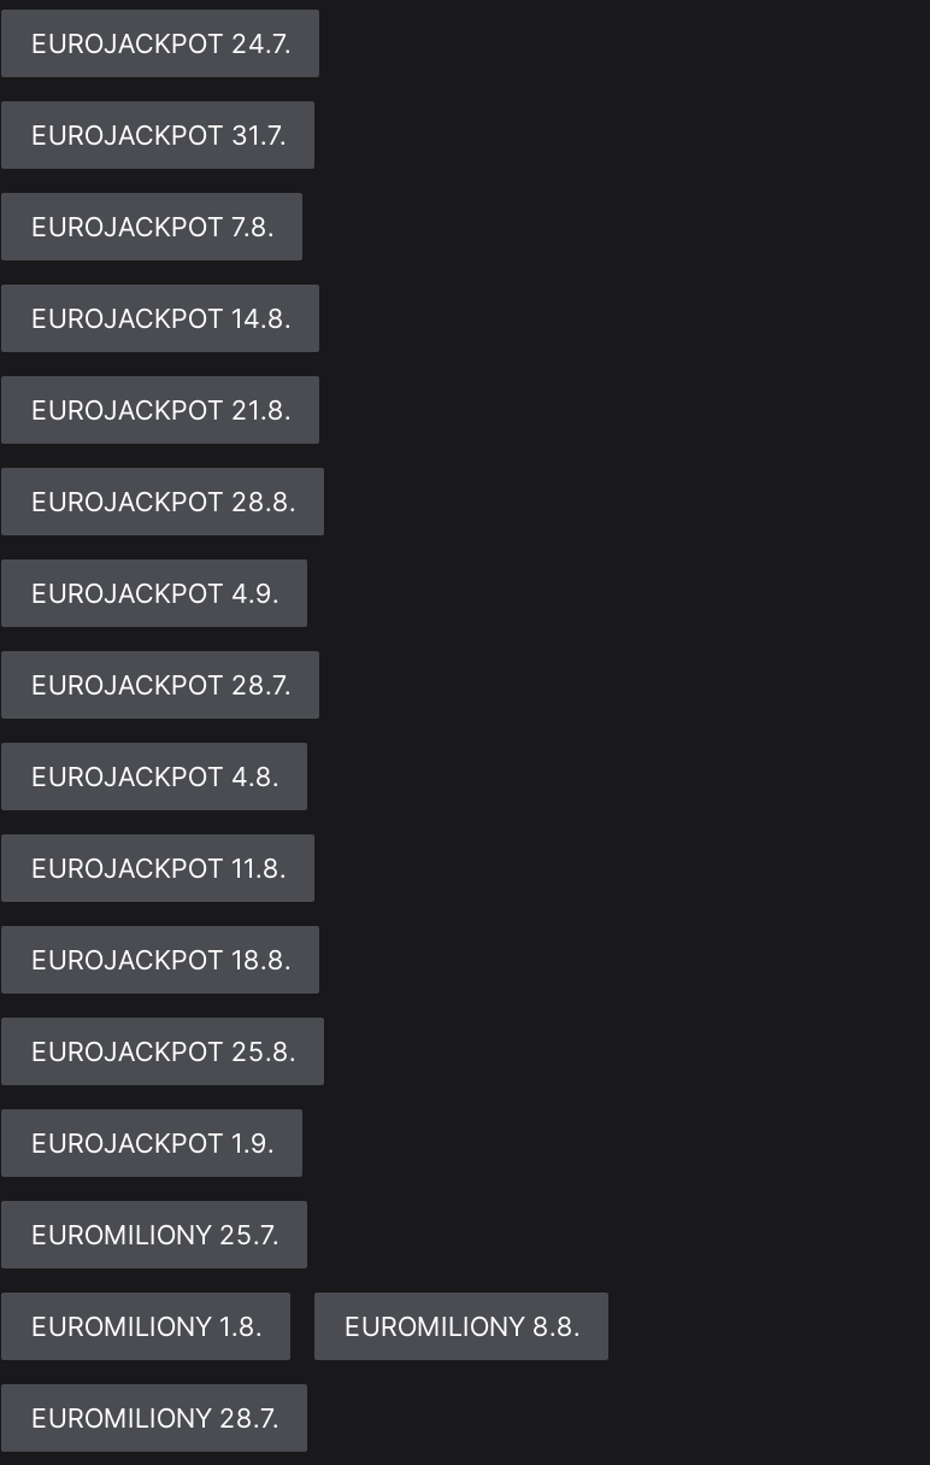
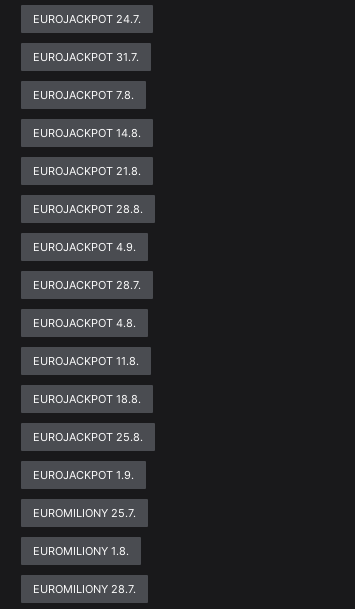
- EUROMILIONY 8.8.
